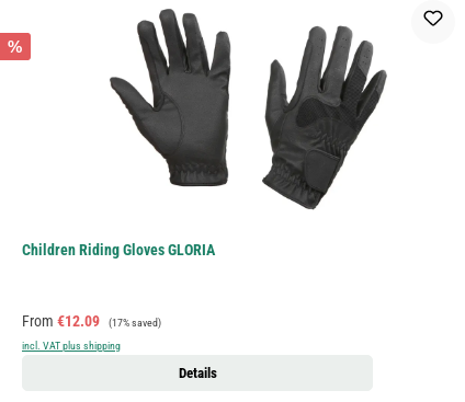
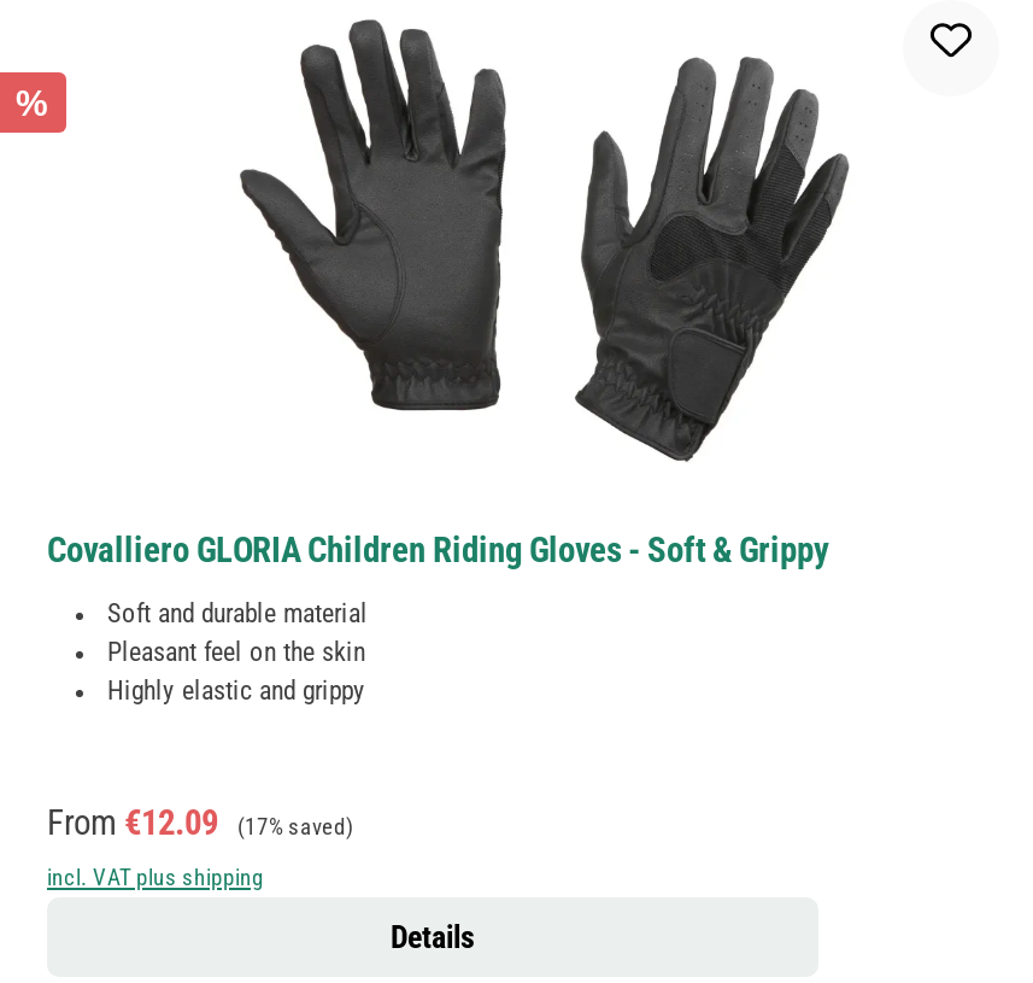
- Children Riding Gloves GLORIA
+ Covalliero GLORIA Children Riding Gloves - Soft & Grippy
+ Soft and durable material
+ Pleasant feel on the skin
+ Highly elastic and grippy
